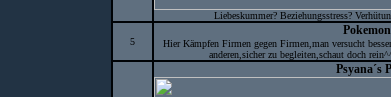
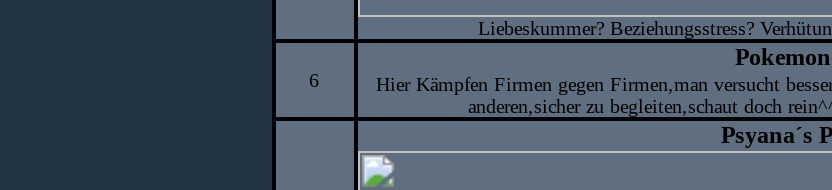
- 5
+ 6
